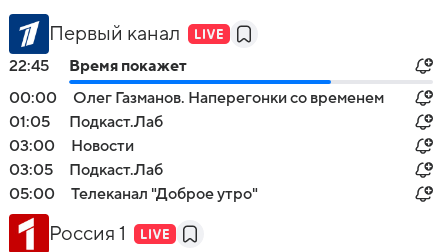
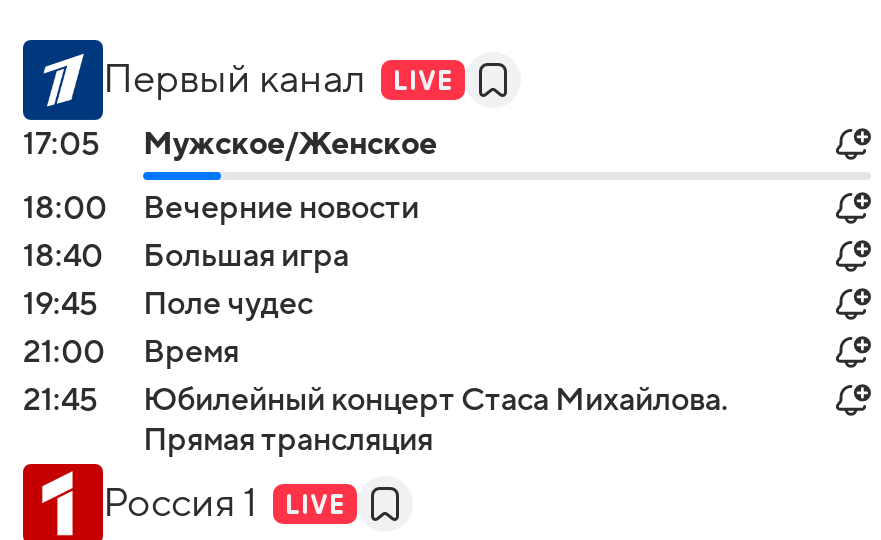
- 22:45
- Время покажет
+ 17:05
+ Мужское/Женское

- 00:00
- Олег Газманов. Наперегонки со временем
- 01:05
- Подкаст.Лаб
- 03:00
- Новости
- 03:05
- Подкаст.Лаб
- 05:00
- Телеканал "Доброе утро"
+ 18:00
+ Вечерние новости
+ 18:40
+ Большая игра
+ 19:45
+ Поле чудес
+ 21:00
+ Время
+ 21:45
+ Юбилейный концерт Стаса Михайлова.
+ Прямая трансляция
